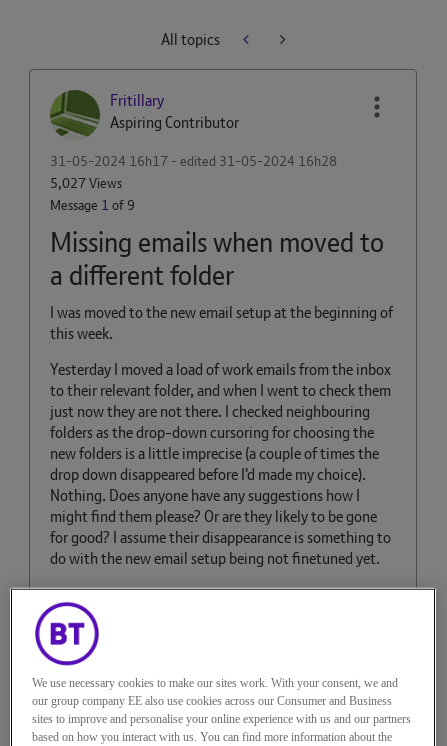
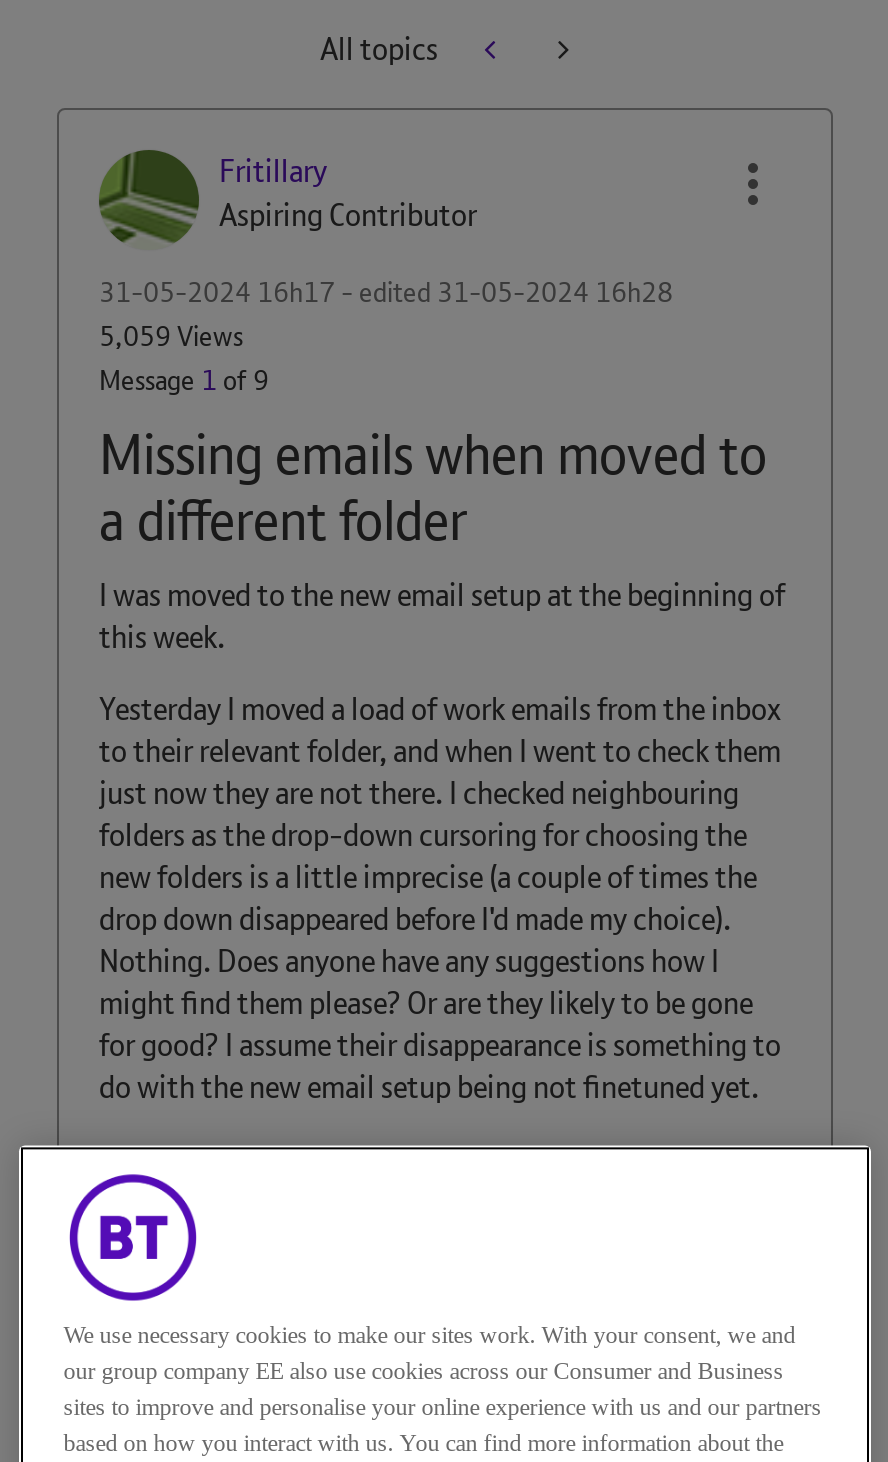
- 5,027 Views
+ 5,059 Views
